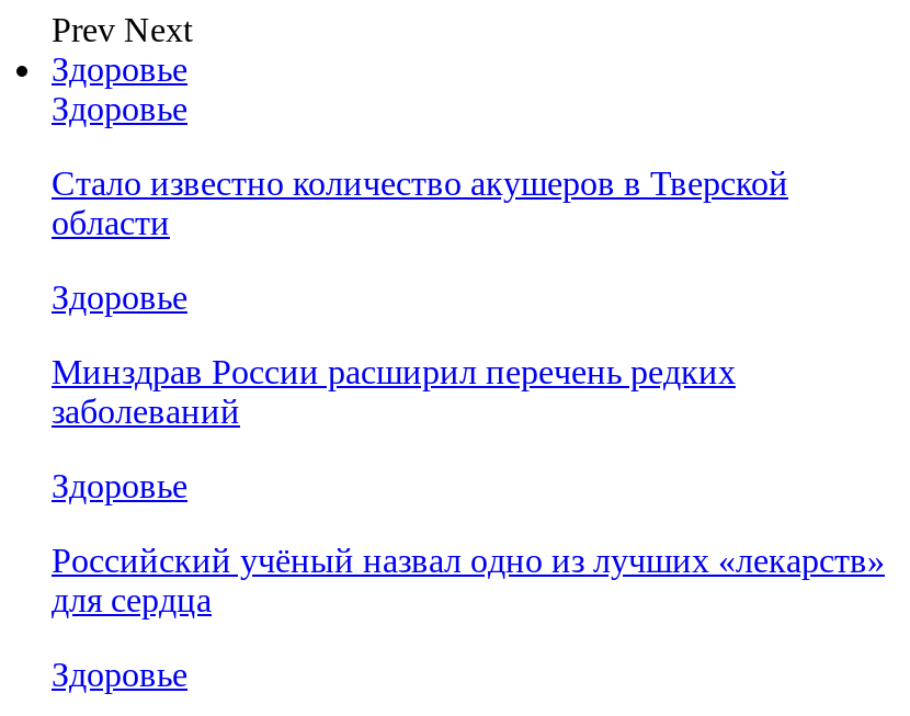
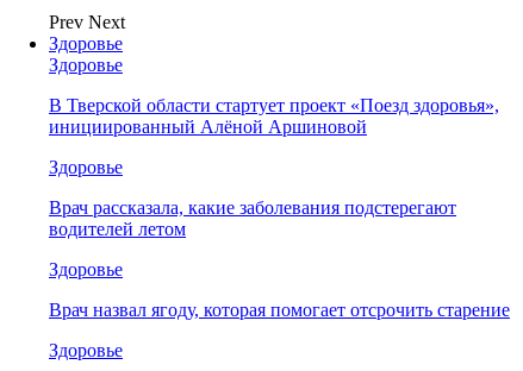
- Стало известно количество акушеров в Тверской
- области
+ В Тверской области стартует проект «Поезд здоровья»,
+ инициированный Алёной Аршиновой

- Минздрав России расширил перечень редких
- заболеваний
+ Врач рассказала, какие заболевания подстерегают
+ водителей летом

- Российский учёный назвал одно из лучших «лекарств»
- для сердца
+ Врач назвал ягоду, которая помогает отсрочить старение
